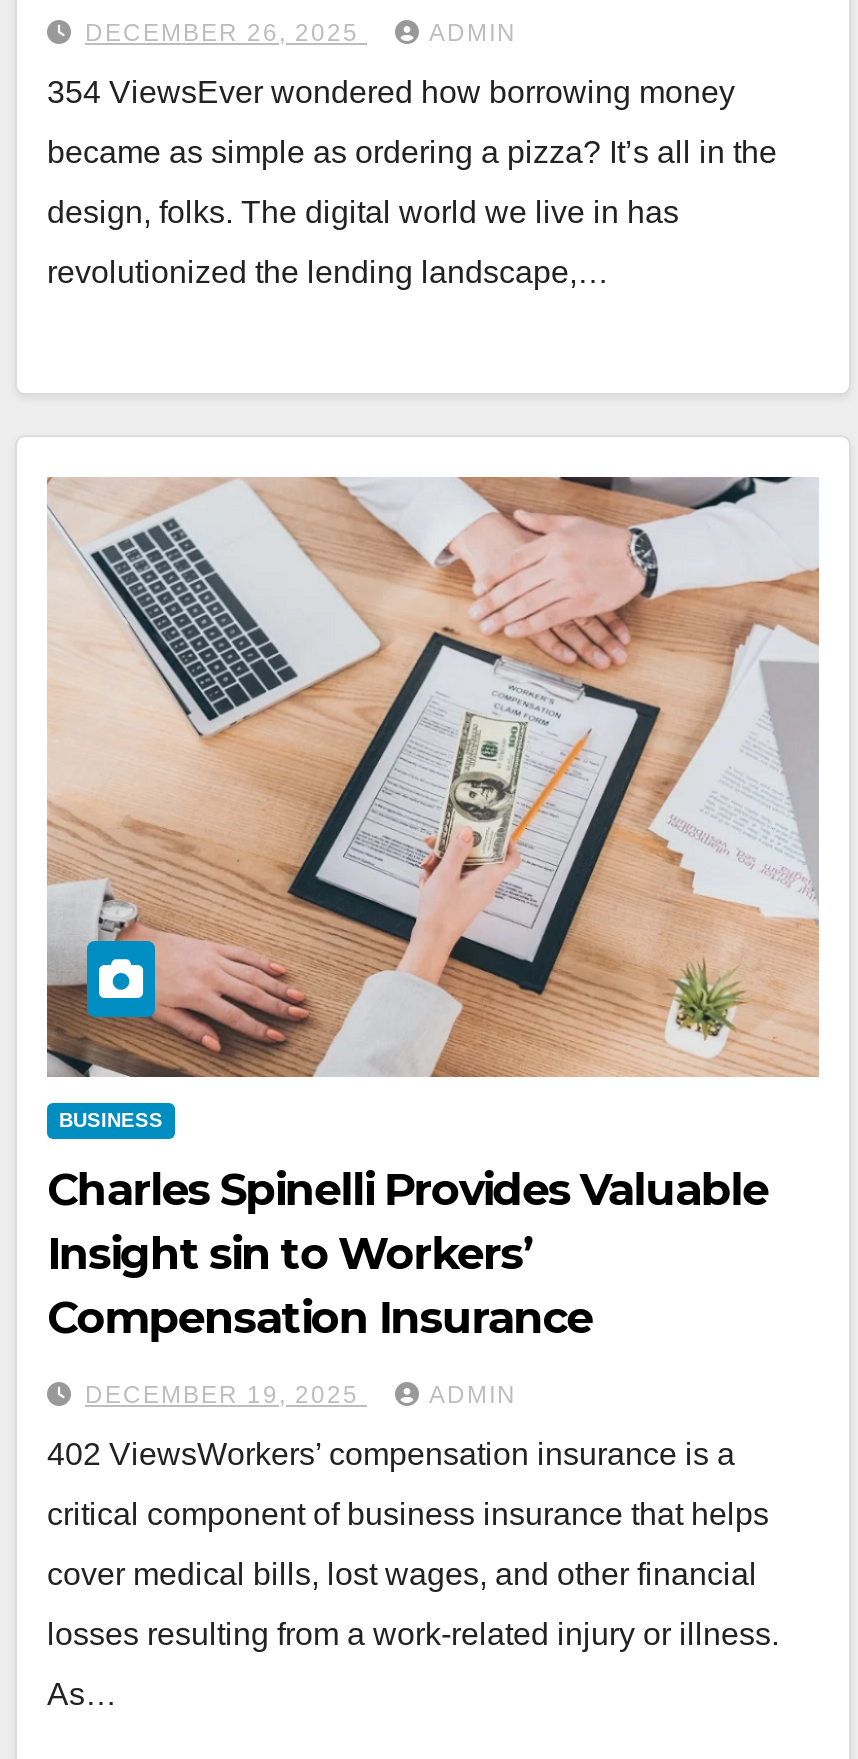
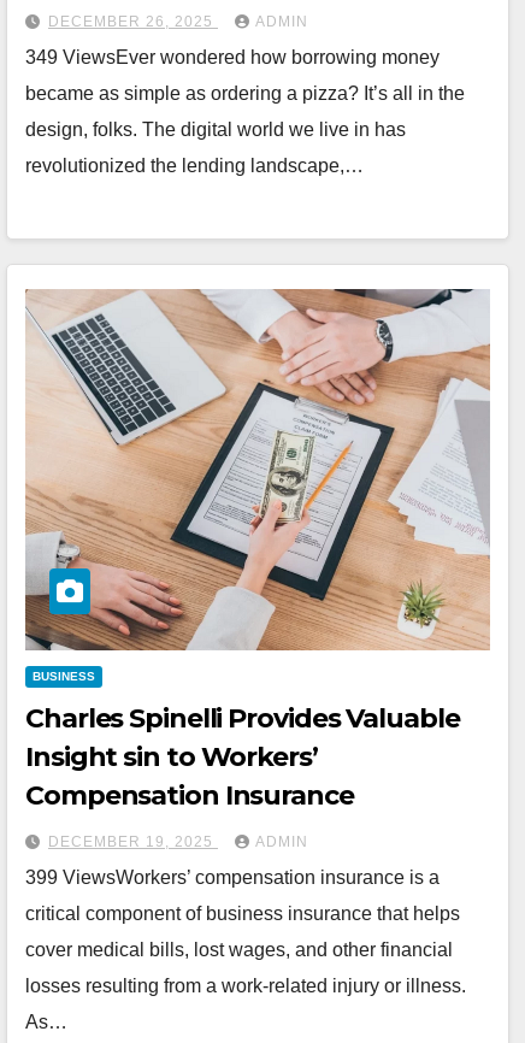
- 354 ViewsEver wondered how borrowing money
+ 349 ViewsEver wondered how borrowing money

- 402 ViewsWorkers’ compensation insurance is a
+ 399 ViewsWorkers’ compensation insurance is a
